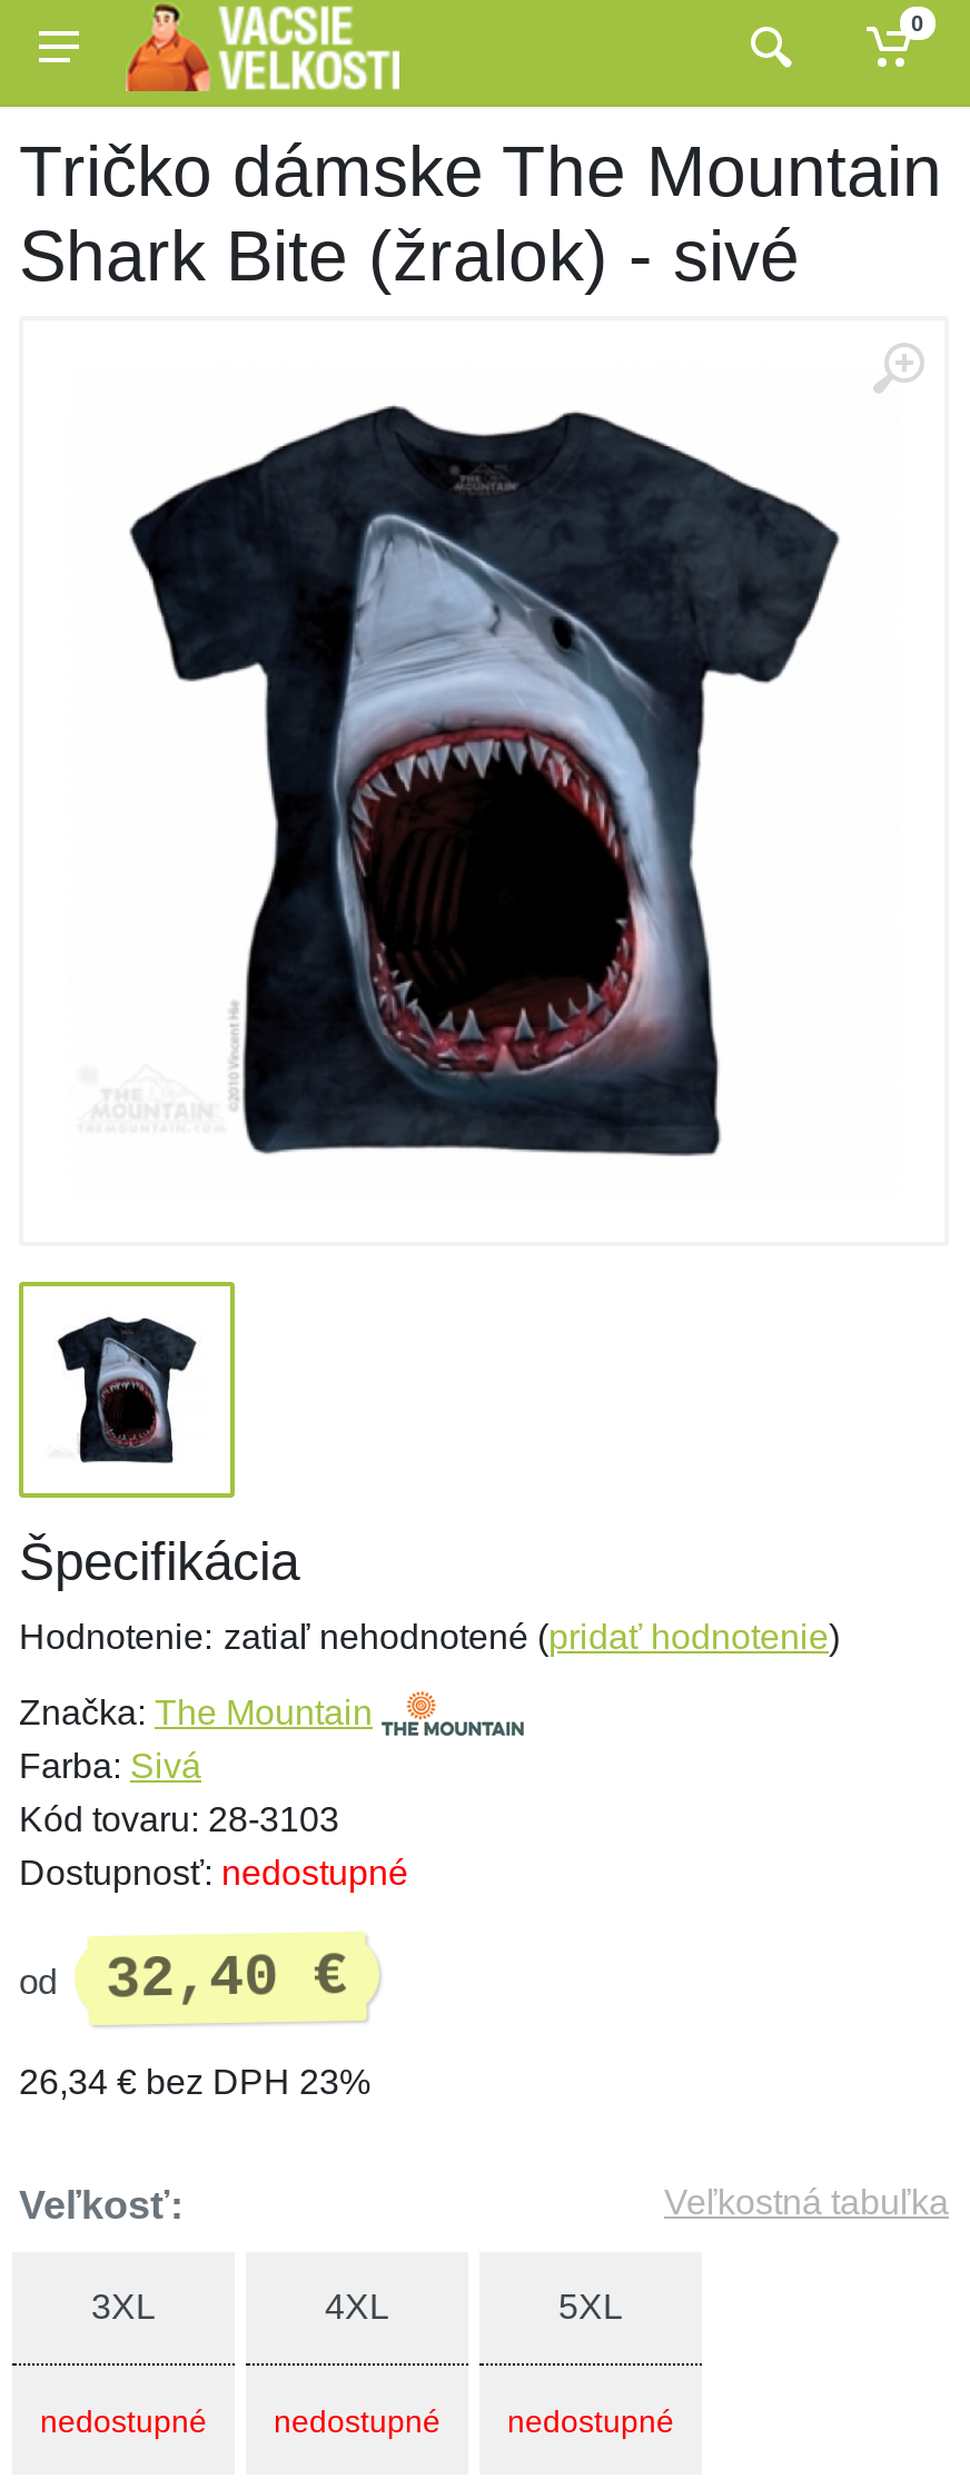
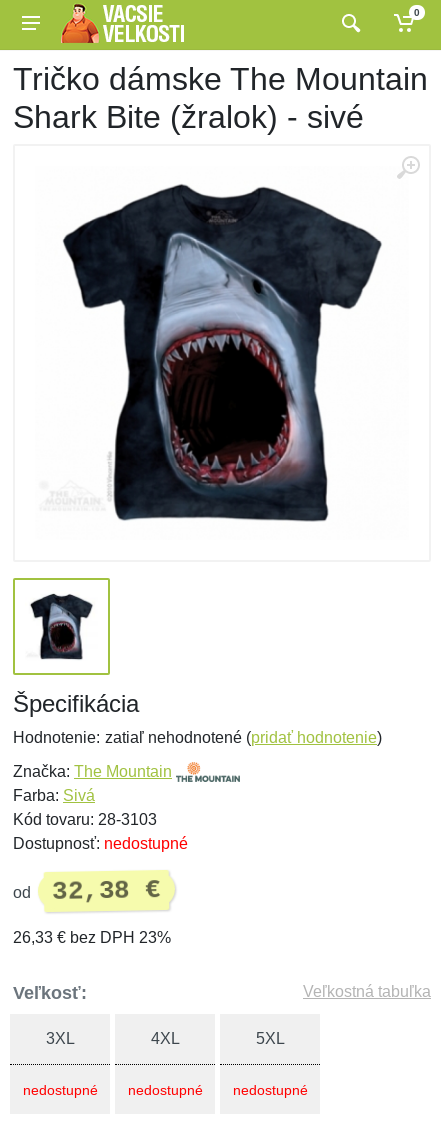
- od 32,40 €
+ od 32,38 €

- 26,34 € bez DPH 23%
+ 26,33 € bez DPH 23%
